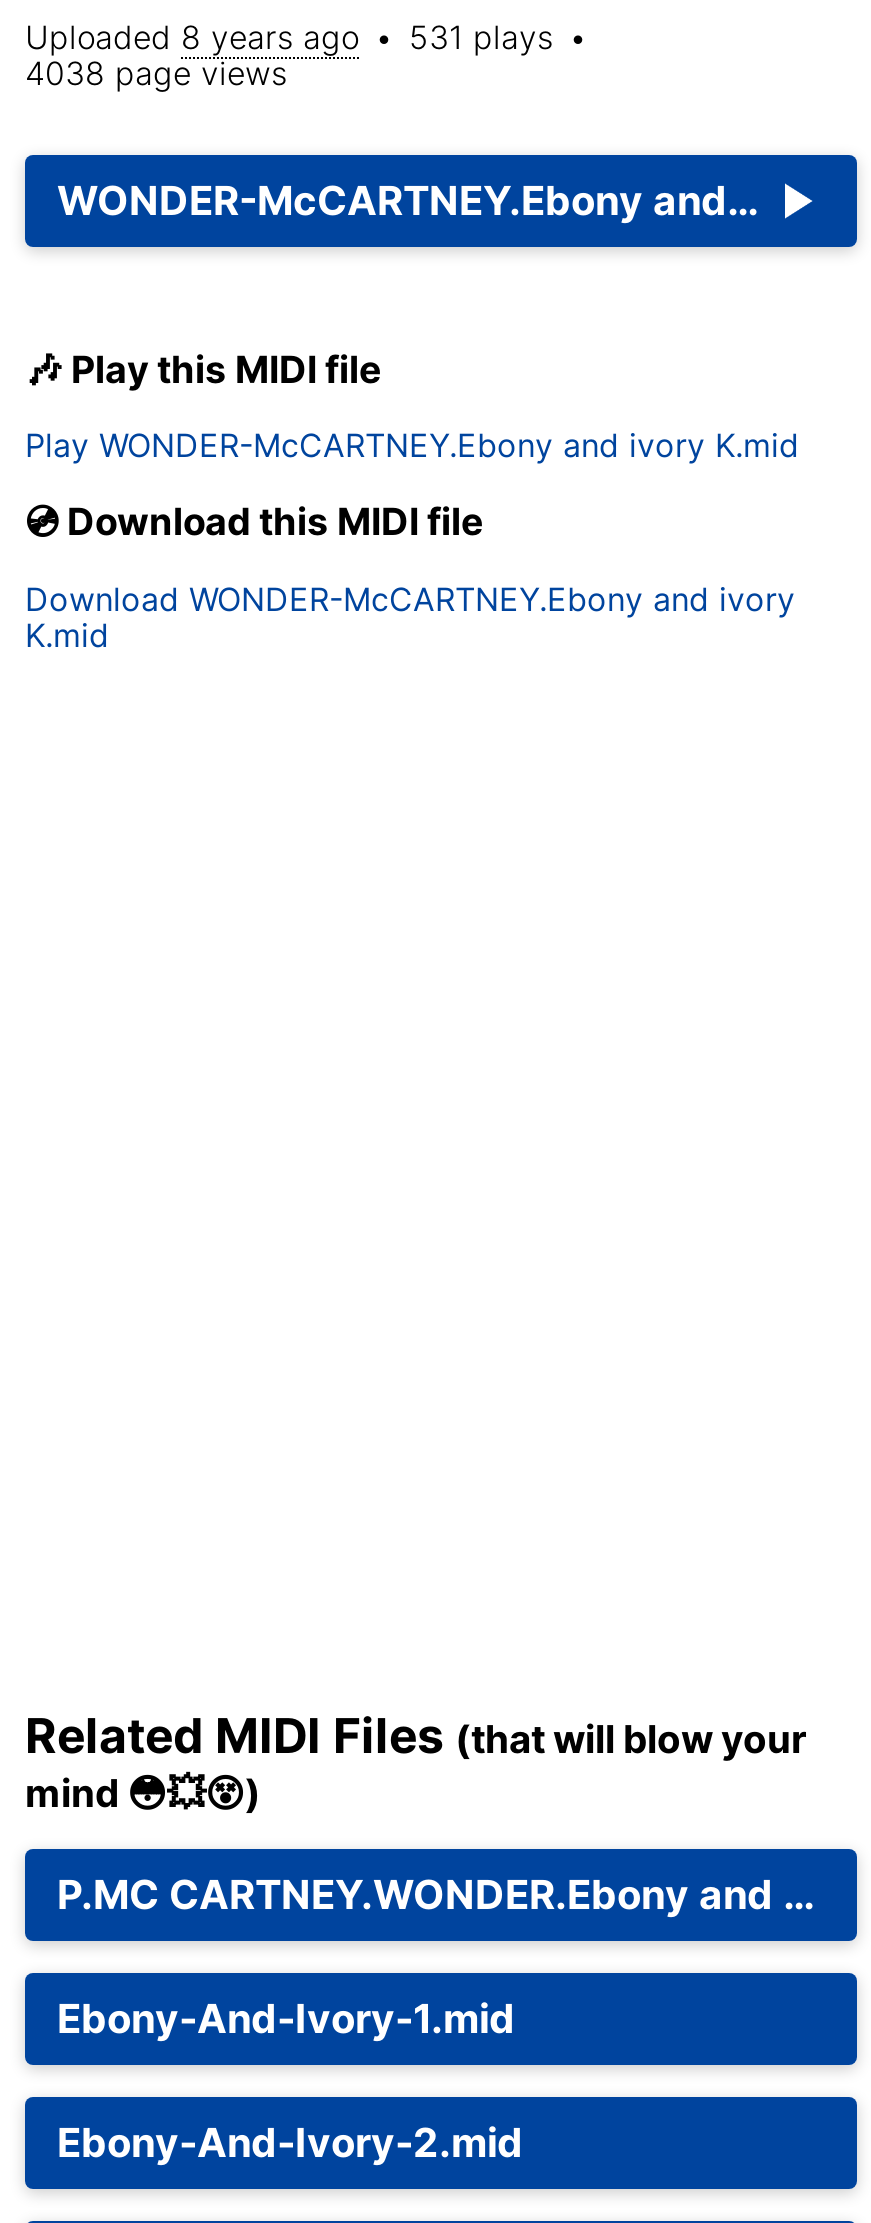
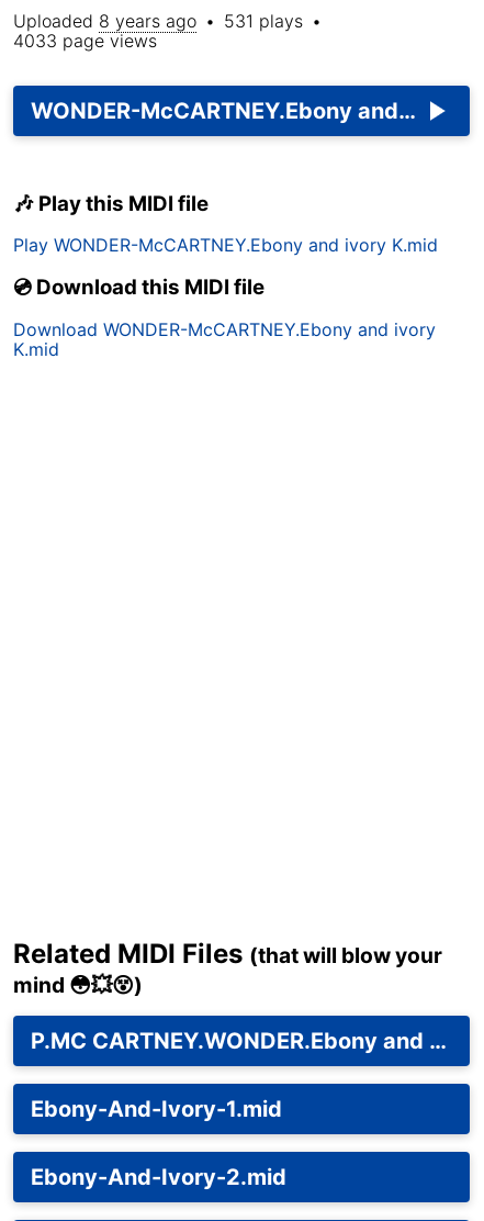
- 4038 page views
+ 4033 page views
